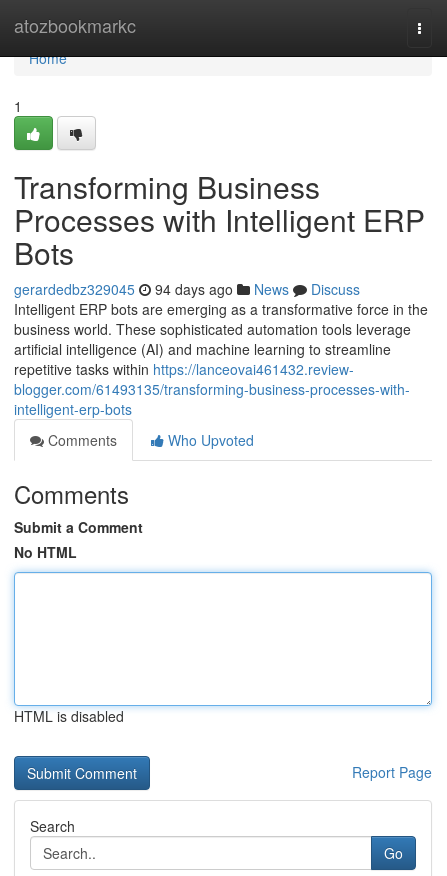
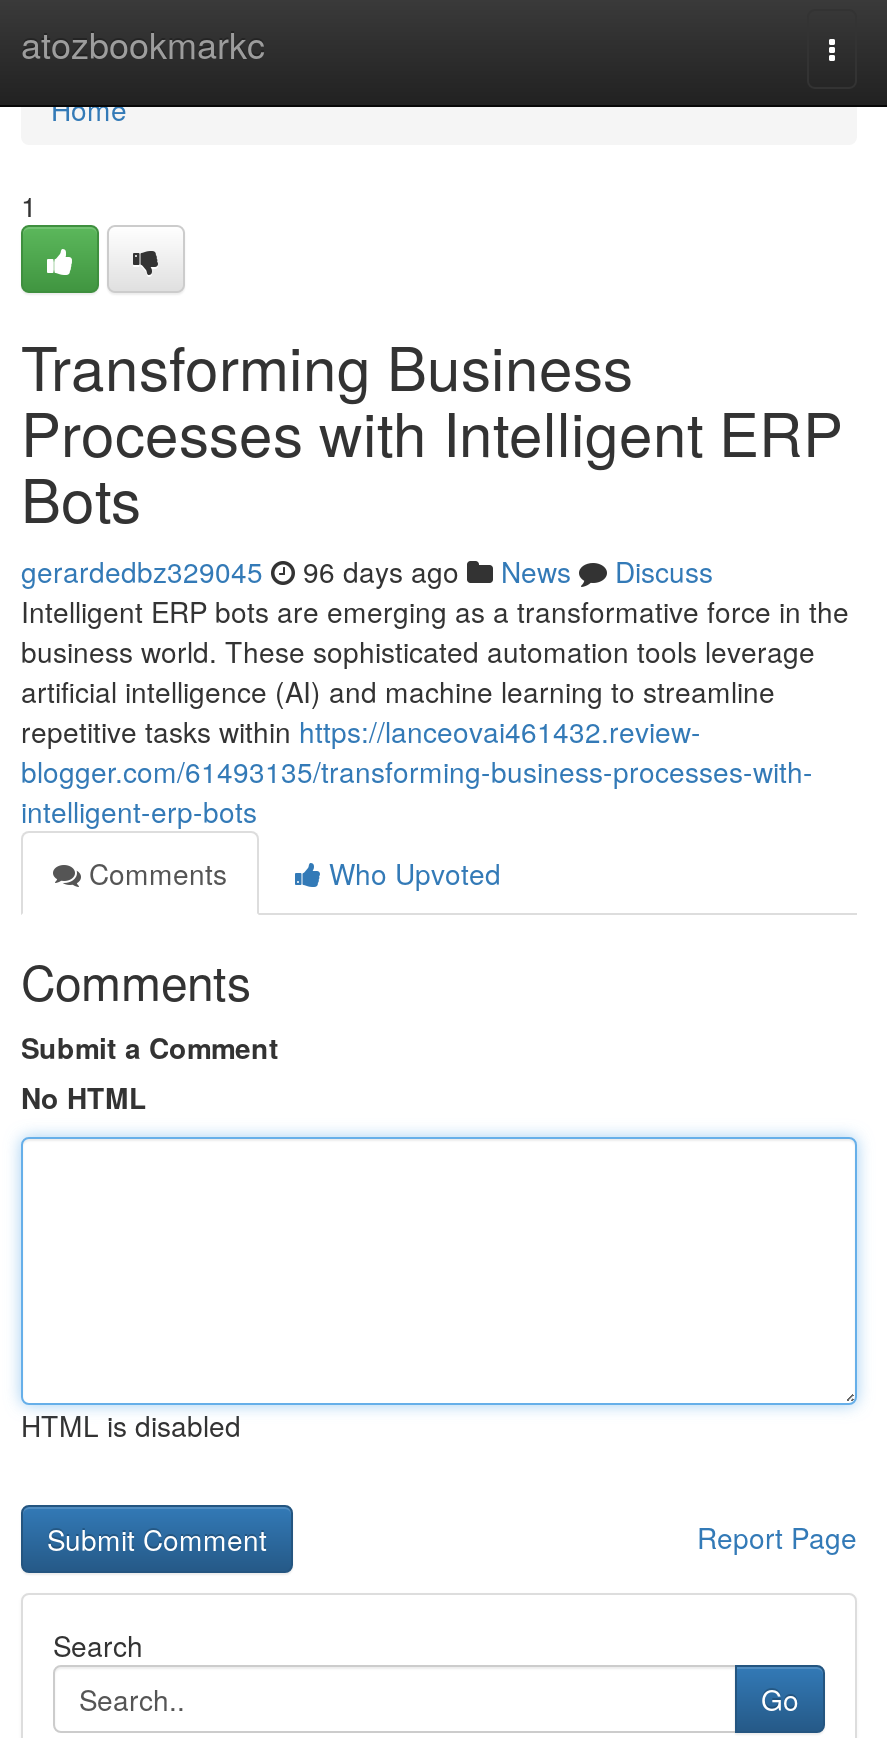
- gerardedbz329045 94 days ago News Discuss
+ gerardedbz329045 96 days ago News Discuss
